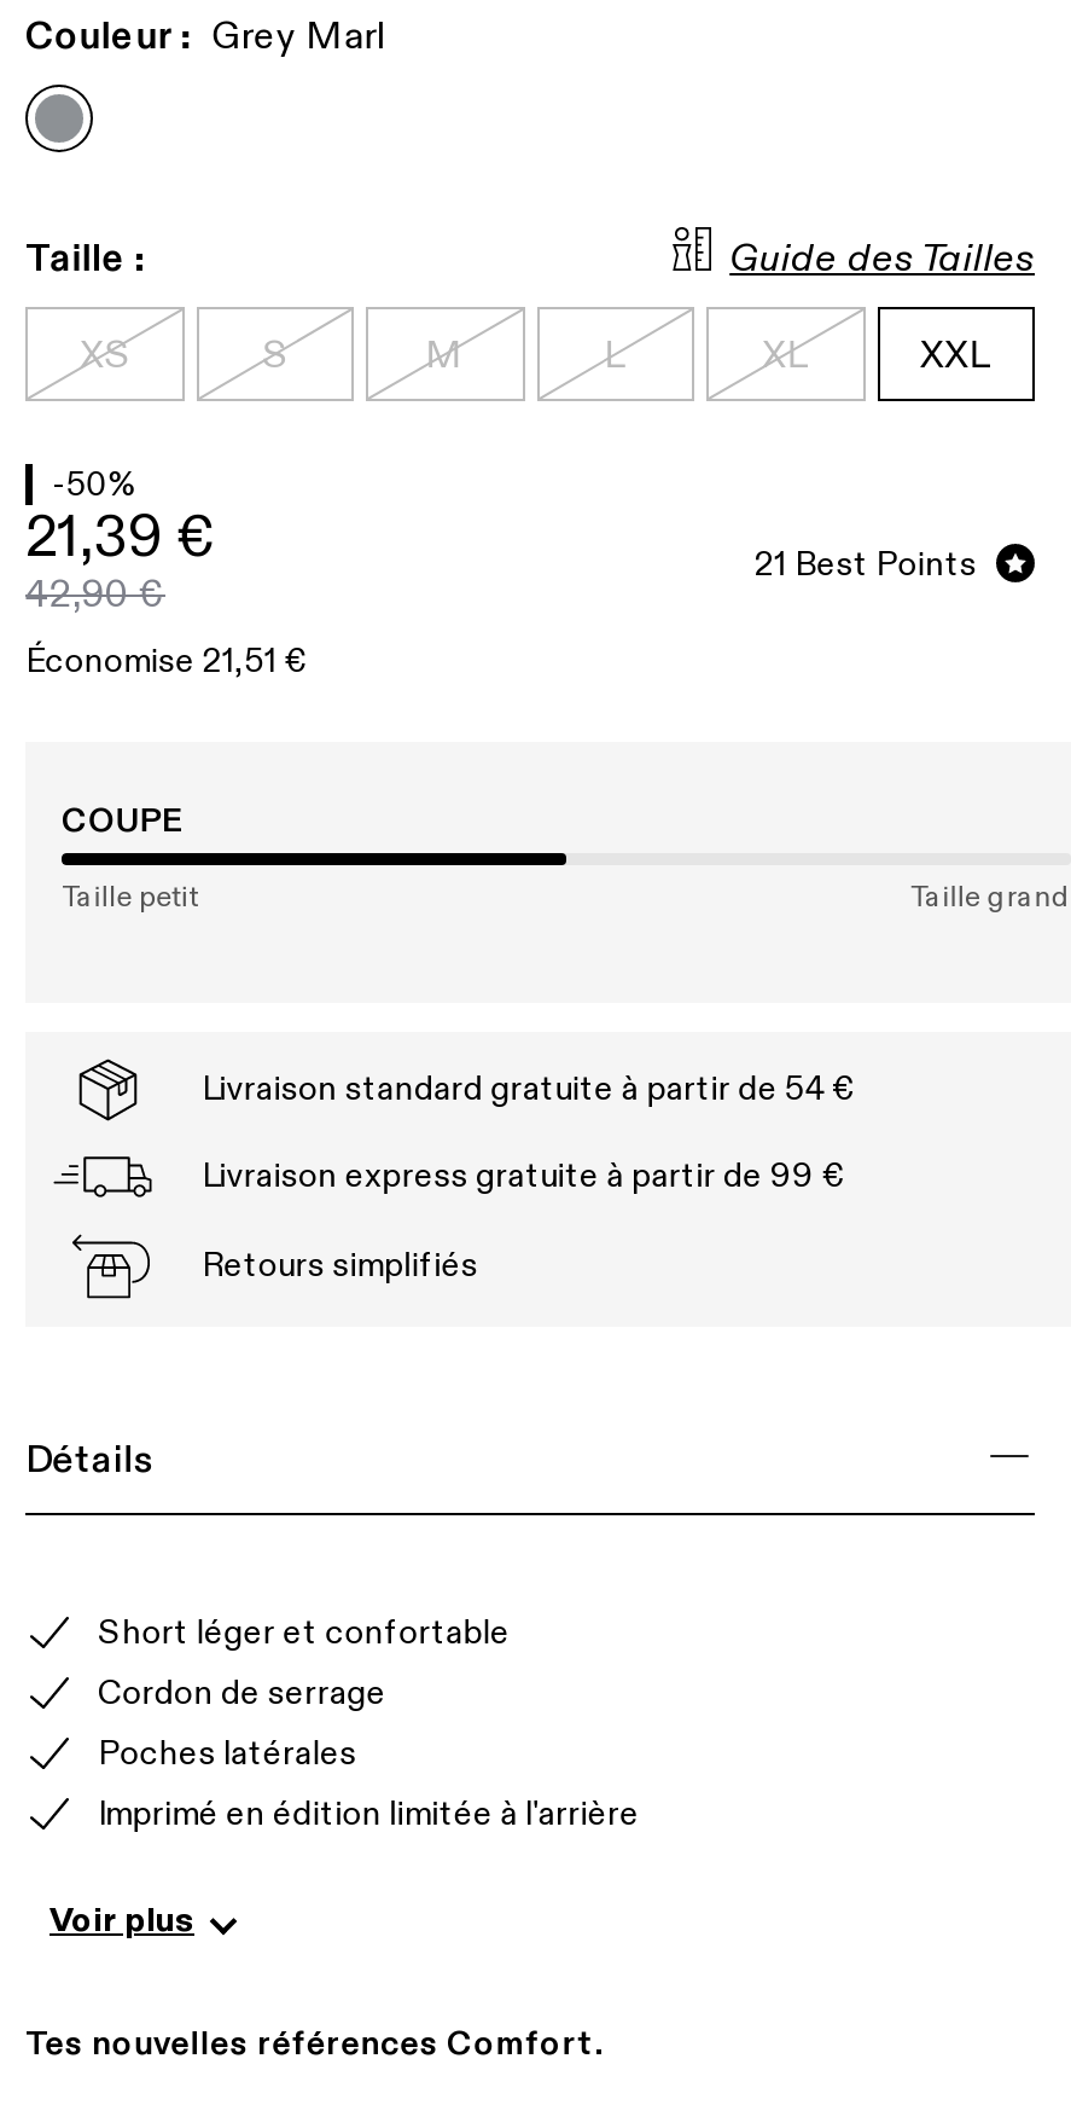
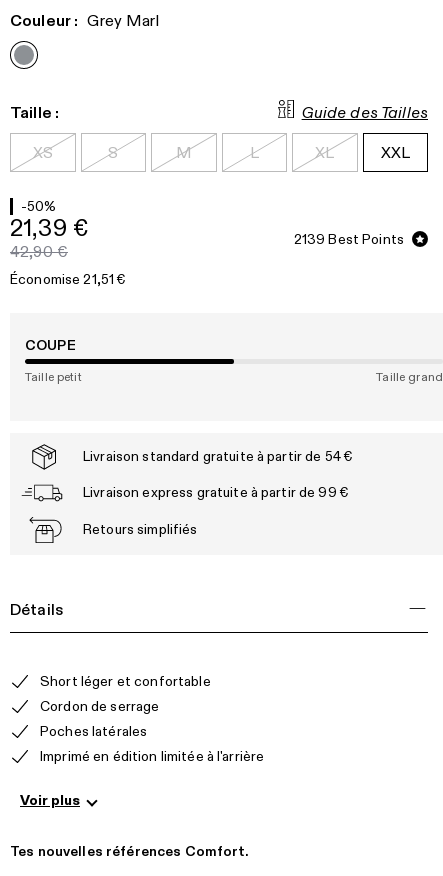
- 21 Best Points
+ 2139 Best Points
